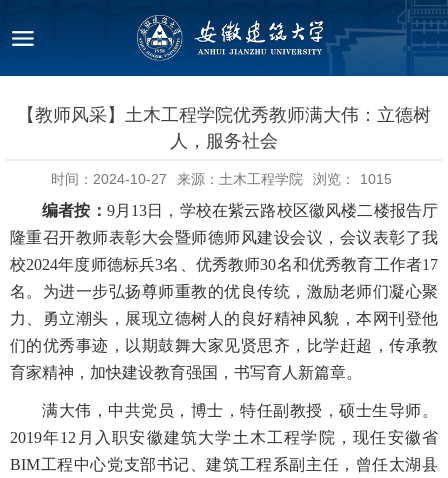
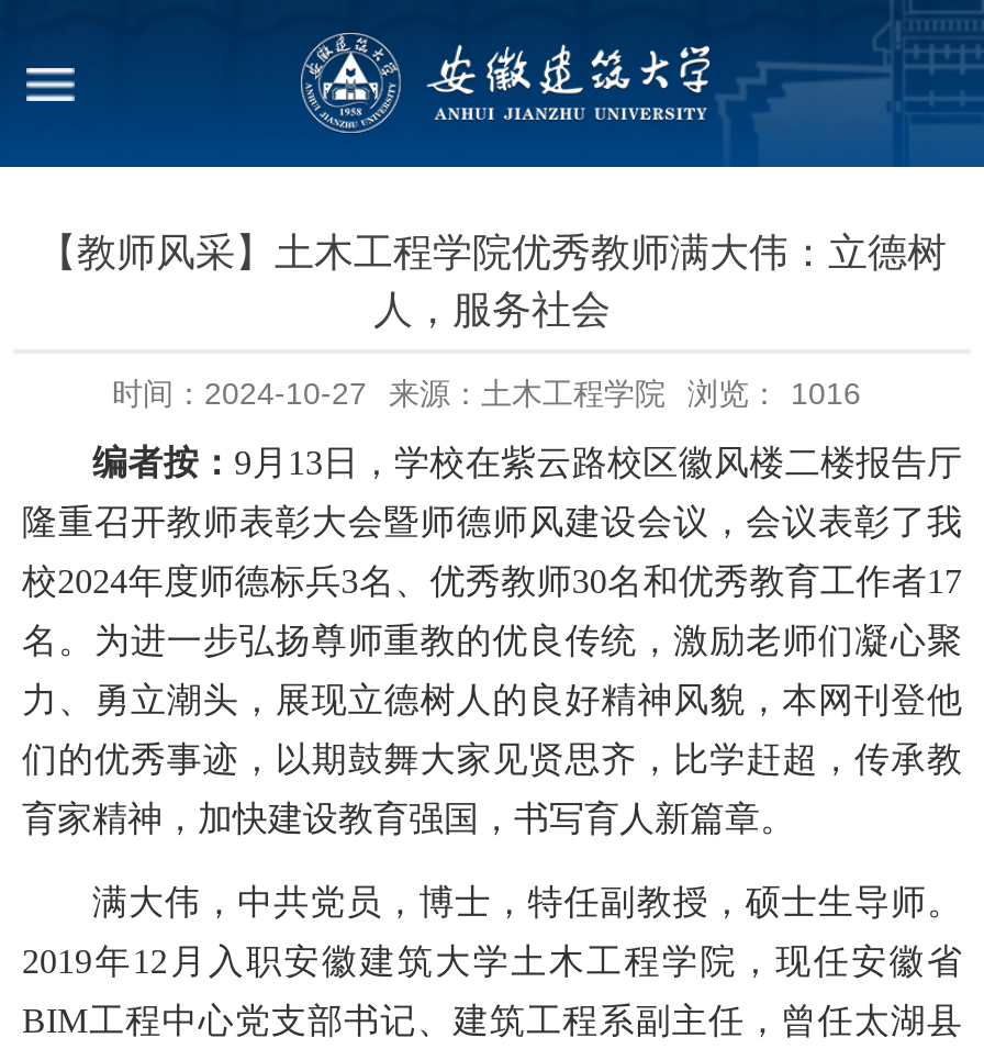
- 时间：2024-10-27 来源：土木工程学院 浏览： 1015
+ 时间：2024-10-27 来源：土木工程学院 浏览： 1016
